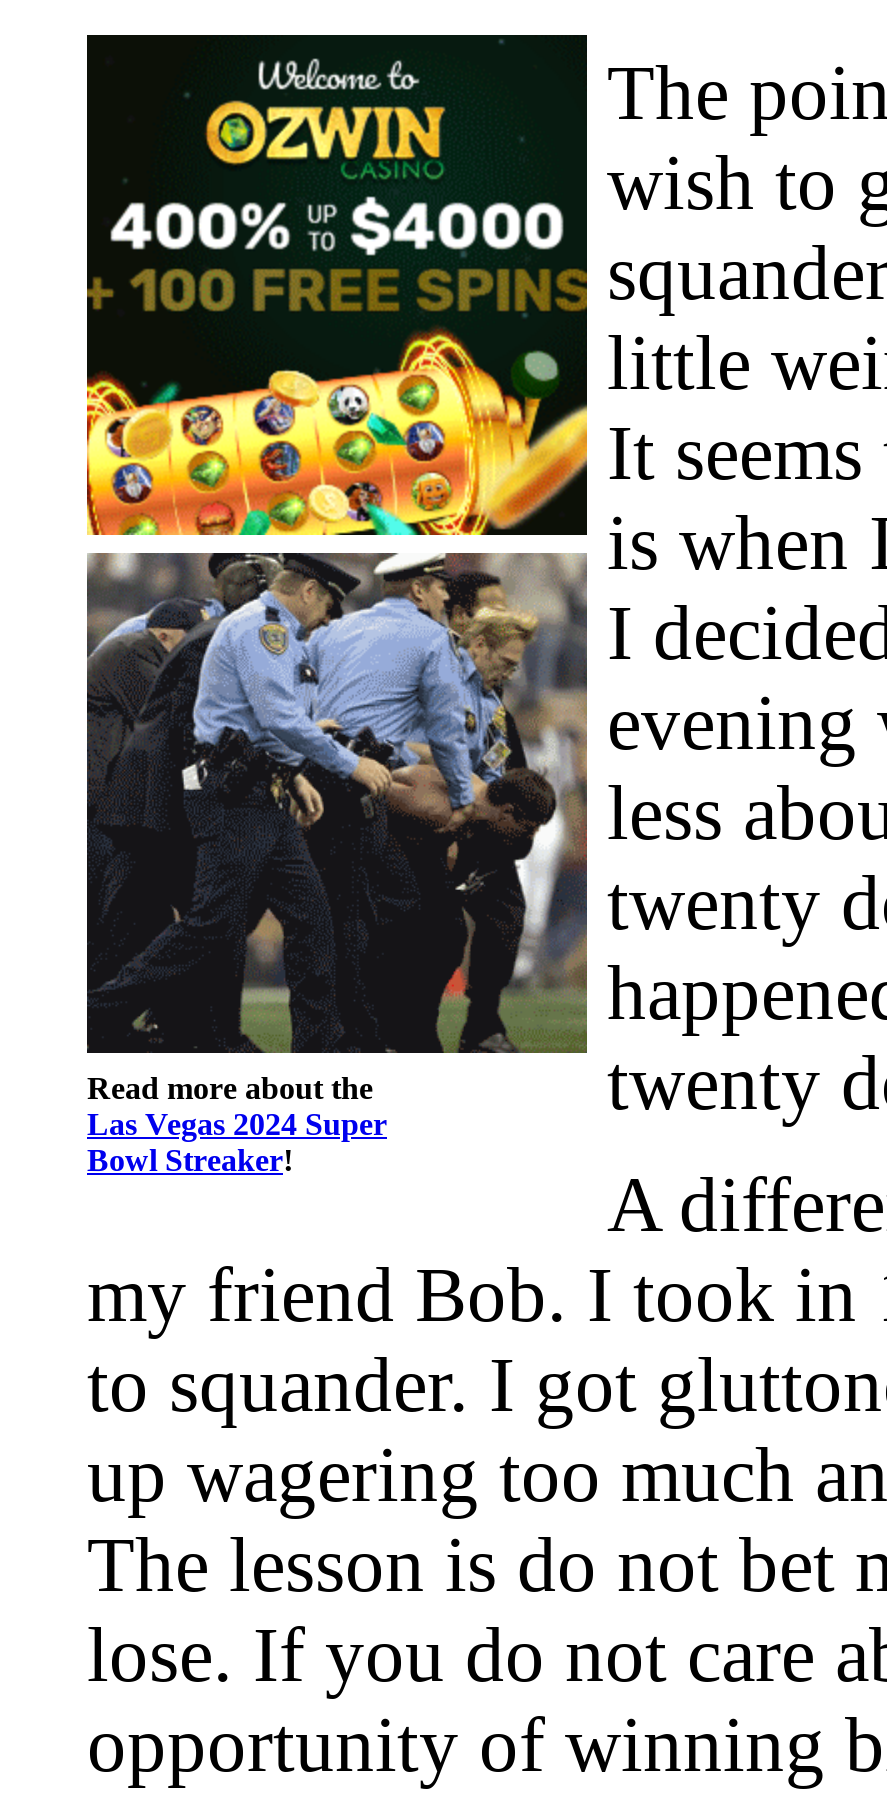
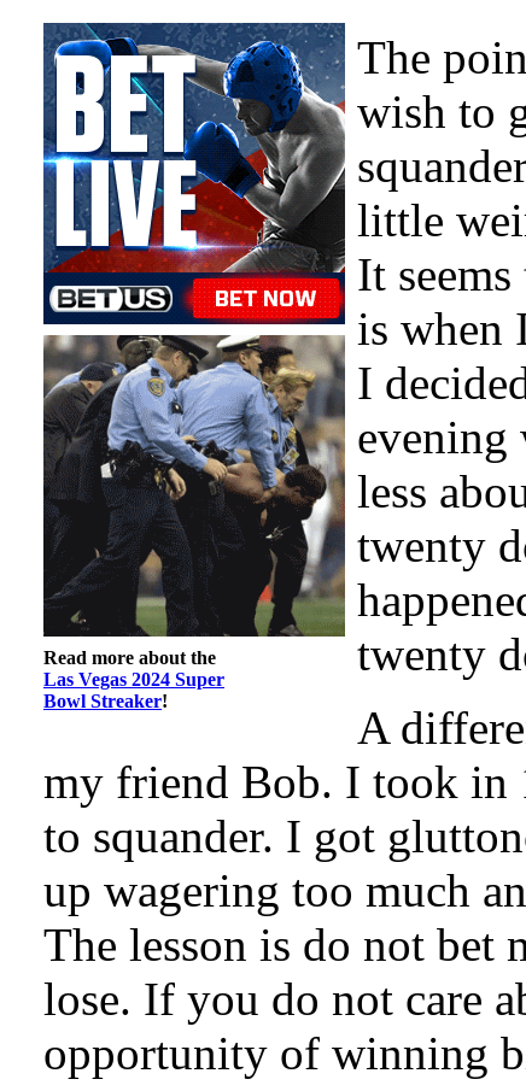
- [image]
+ [image]
